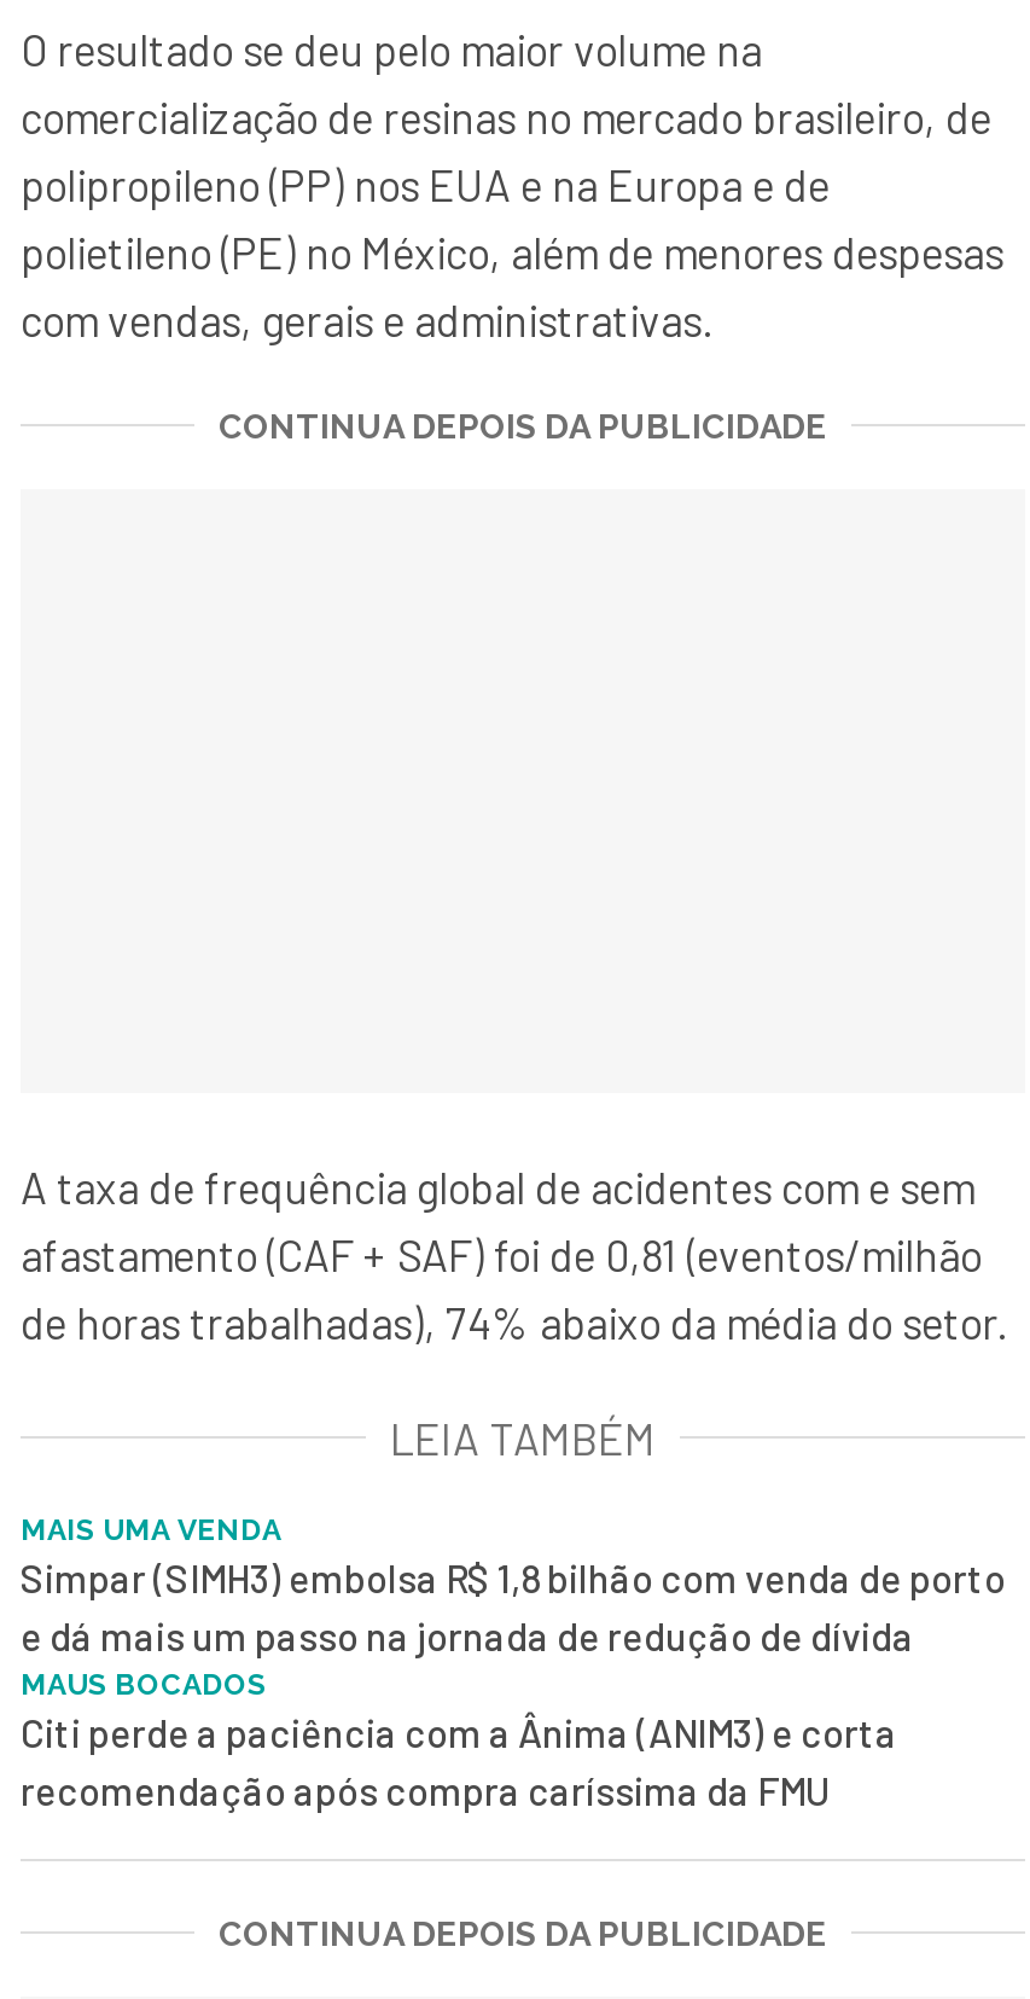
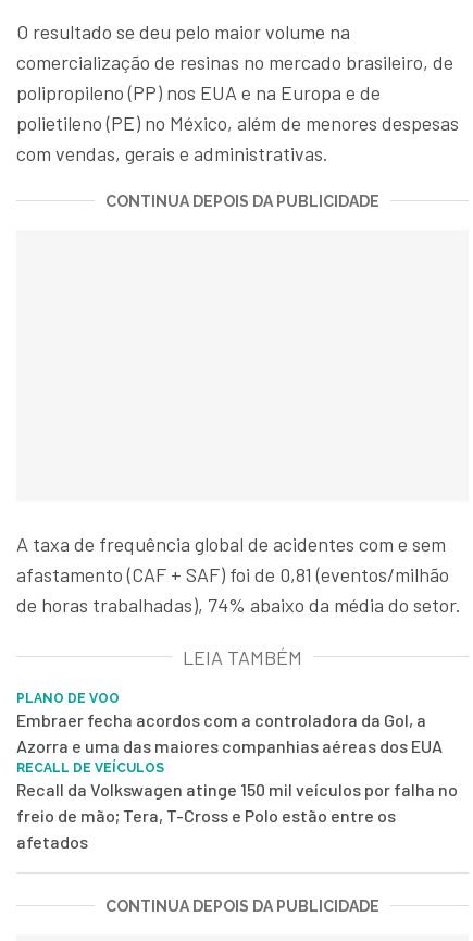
- MAIS UMA VENDA
- Simpar (SIMH3) embolsa R$ 1,8 bilhão com venda de porto
- e dá mais um passo na jornada de redução de dívida
- MAUS BOCADOS
- Citi perde a paciência com a Ânima (ANIM3) e corta
- recomendação após compra caríssima da FMU
+ PLANO DE VOO
+ Embraer fecha acordos com a controladora da Gol, a
+ Azorra e uma das maiores companhias aéreas dos EUA
+ RECALL DE VEÍCULOS
+ Recall da Volkswagen atinge 150 mil veículos por falha no
+ freio de mão; Tera, T-Cross e Polo estão entre os
+ afetados
